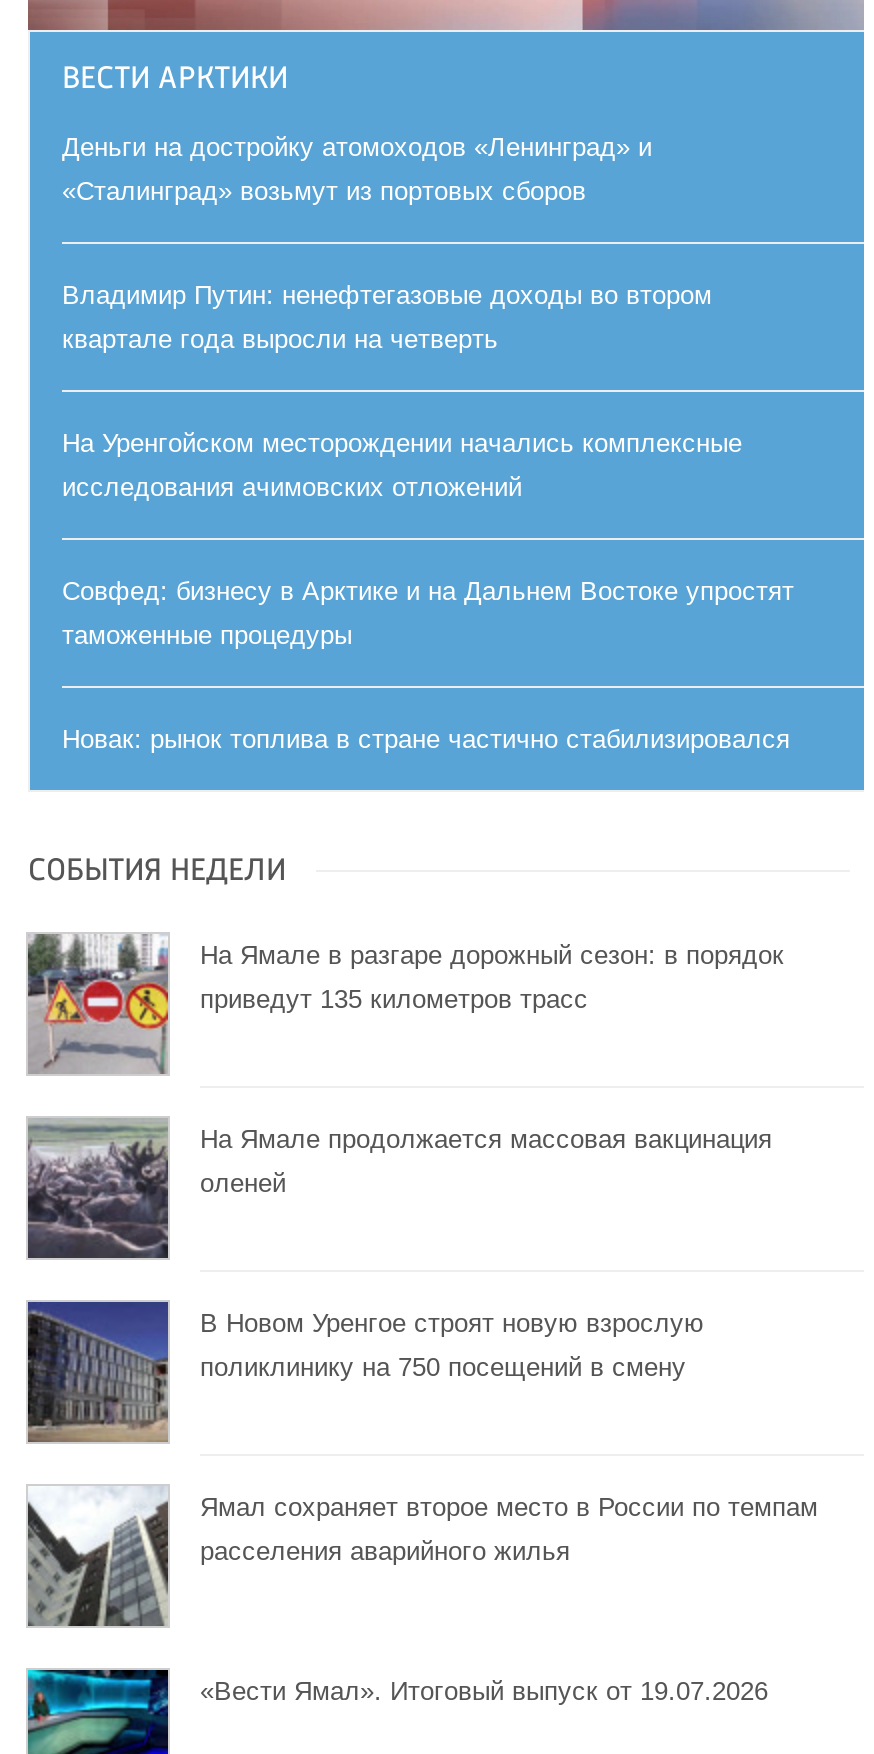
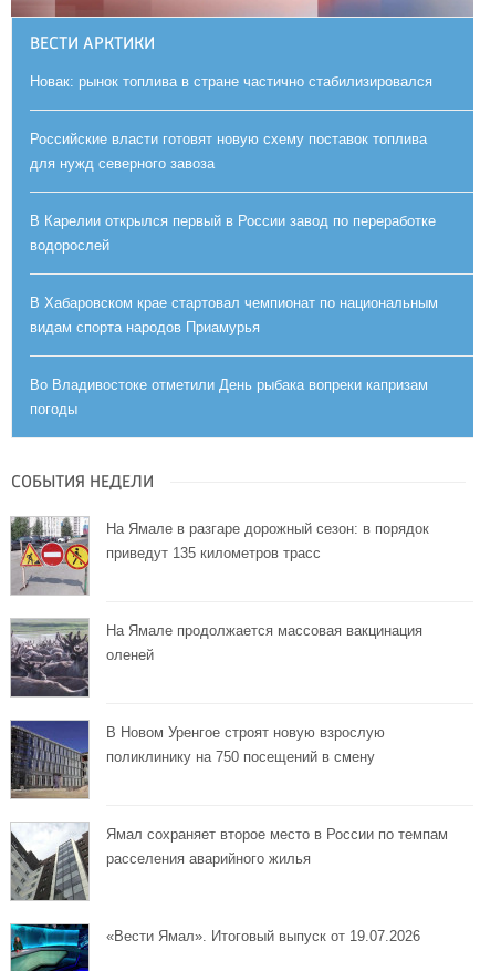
- Деньги на достройку атомоходов «Ленинград» и
- «Сталинград» возьмут из портовых сборов
- Владимир Путин: ненефтегазовые доходы во втором
- квартале года выросли на четверть
- На Уренгойском месторождении начались комплексные
- исследования ачимовских отложений
- Совфед: бизнесу в Арктике и на Дальнем Востоке упростят
- таможенные процедуры

moved up: Новак: рынок топлива в стране частично стабилизировался

+ Российские власти готовят новую схему поставок топлива
+ для нужд северного завоза
+ В Карелии открылся первый в России завод по переработке
+ водорослей
+ В Хабаровском крае стартовал чемпионат по национальным
+ видам спорта народов Приамурья
+ Во Владивостоке отметили День рыбака вопреки капризам
+ погоды
